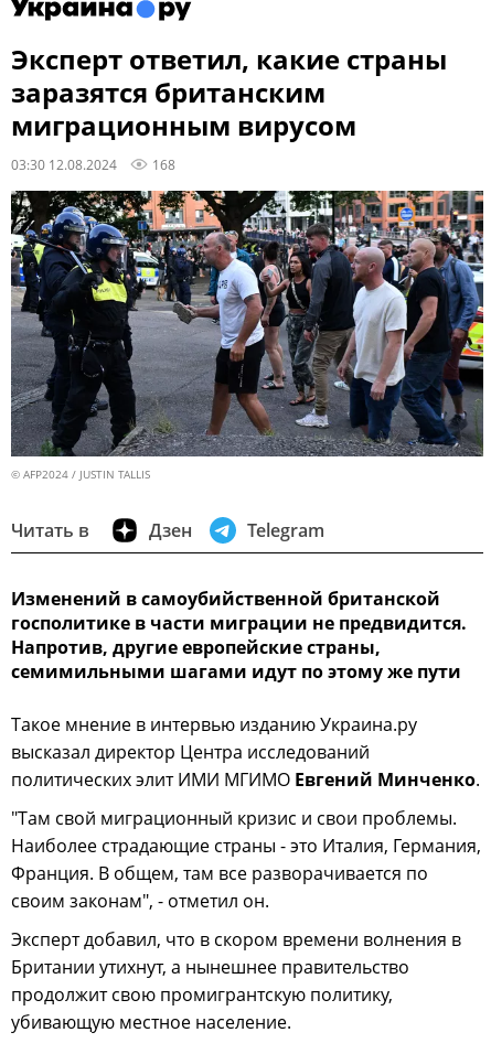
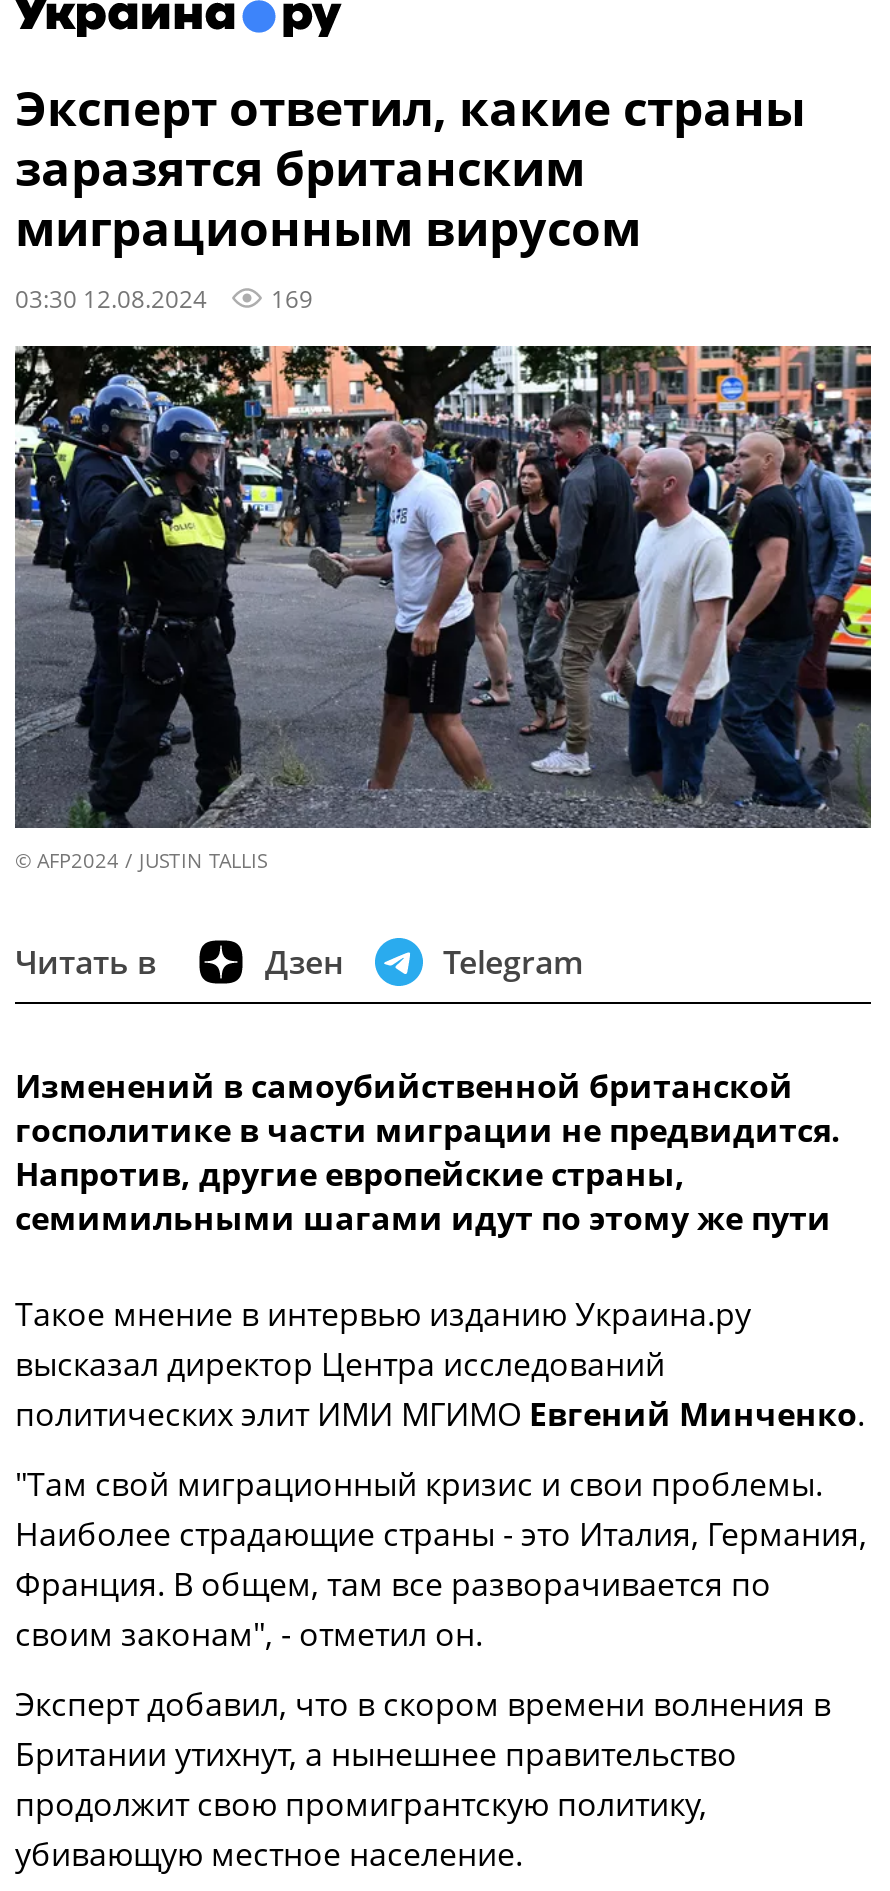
- 03:30 12.08.2024 168
+ 03:30 12.08.2024 169
